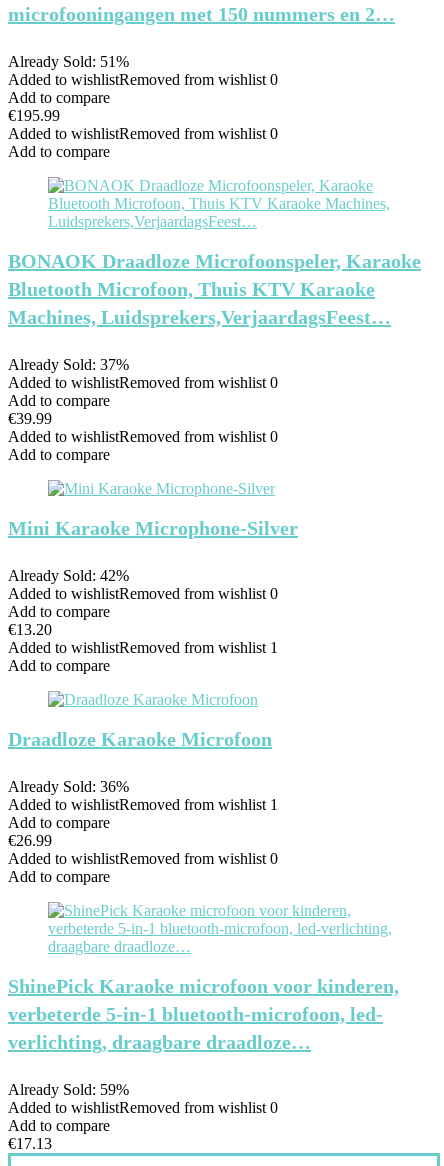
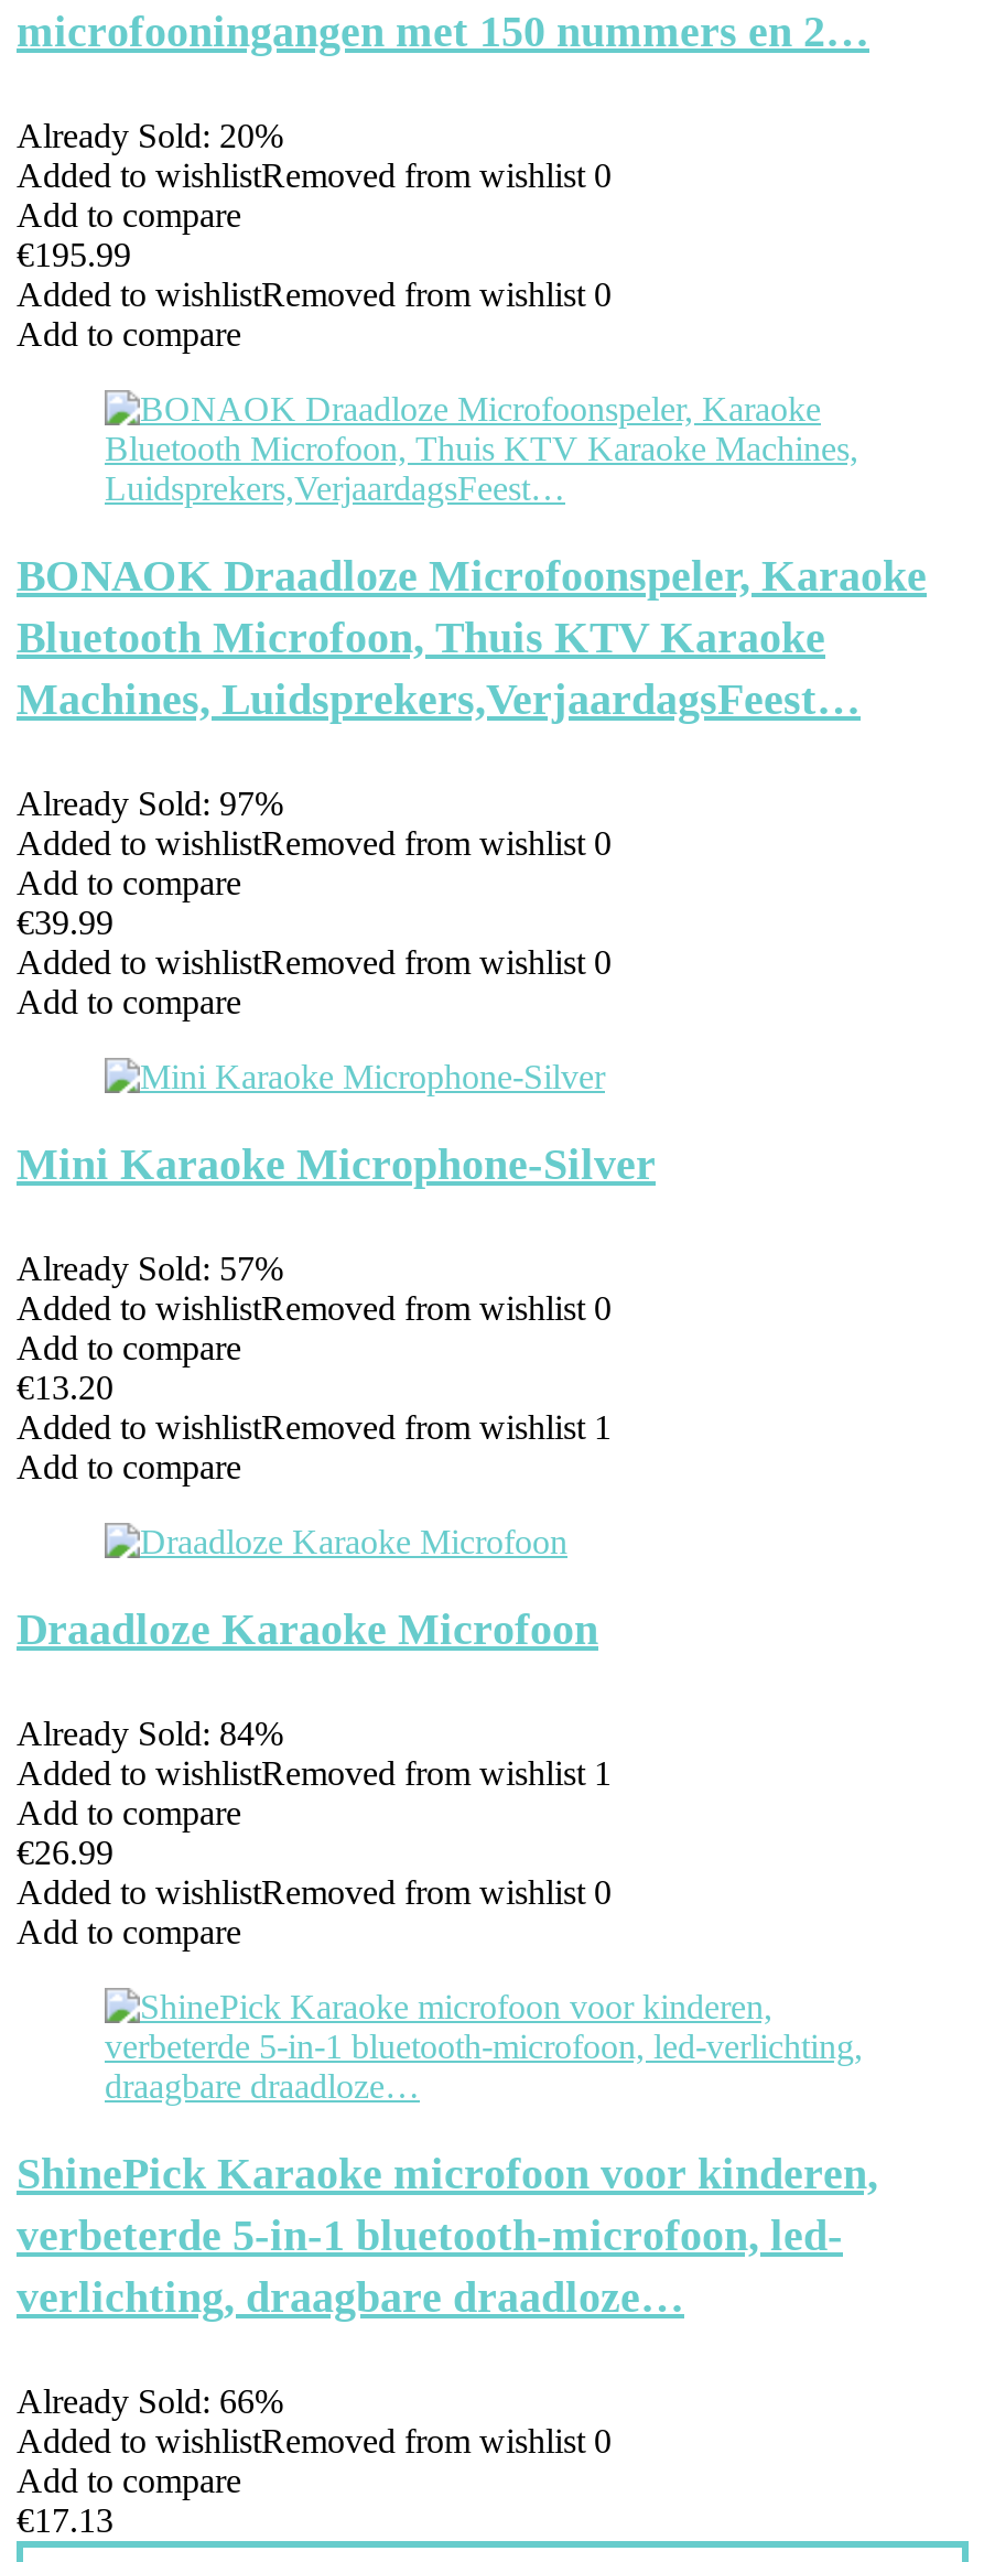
- Already Sold: 51%
+ Already Sold: 20%

- Already Sold: 37%
+ Already Sold: 97%

- Already Sold: 42%
+ Already Sold: 57%

- Already Sold: 36%
+ Already Sold: 84%

- Already Sold: 59%
+ Already Sold: 66%
